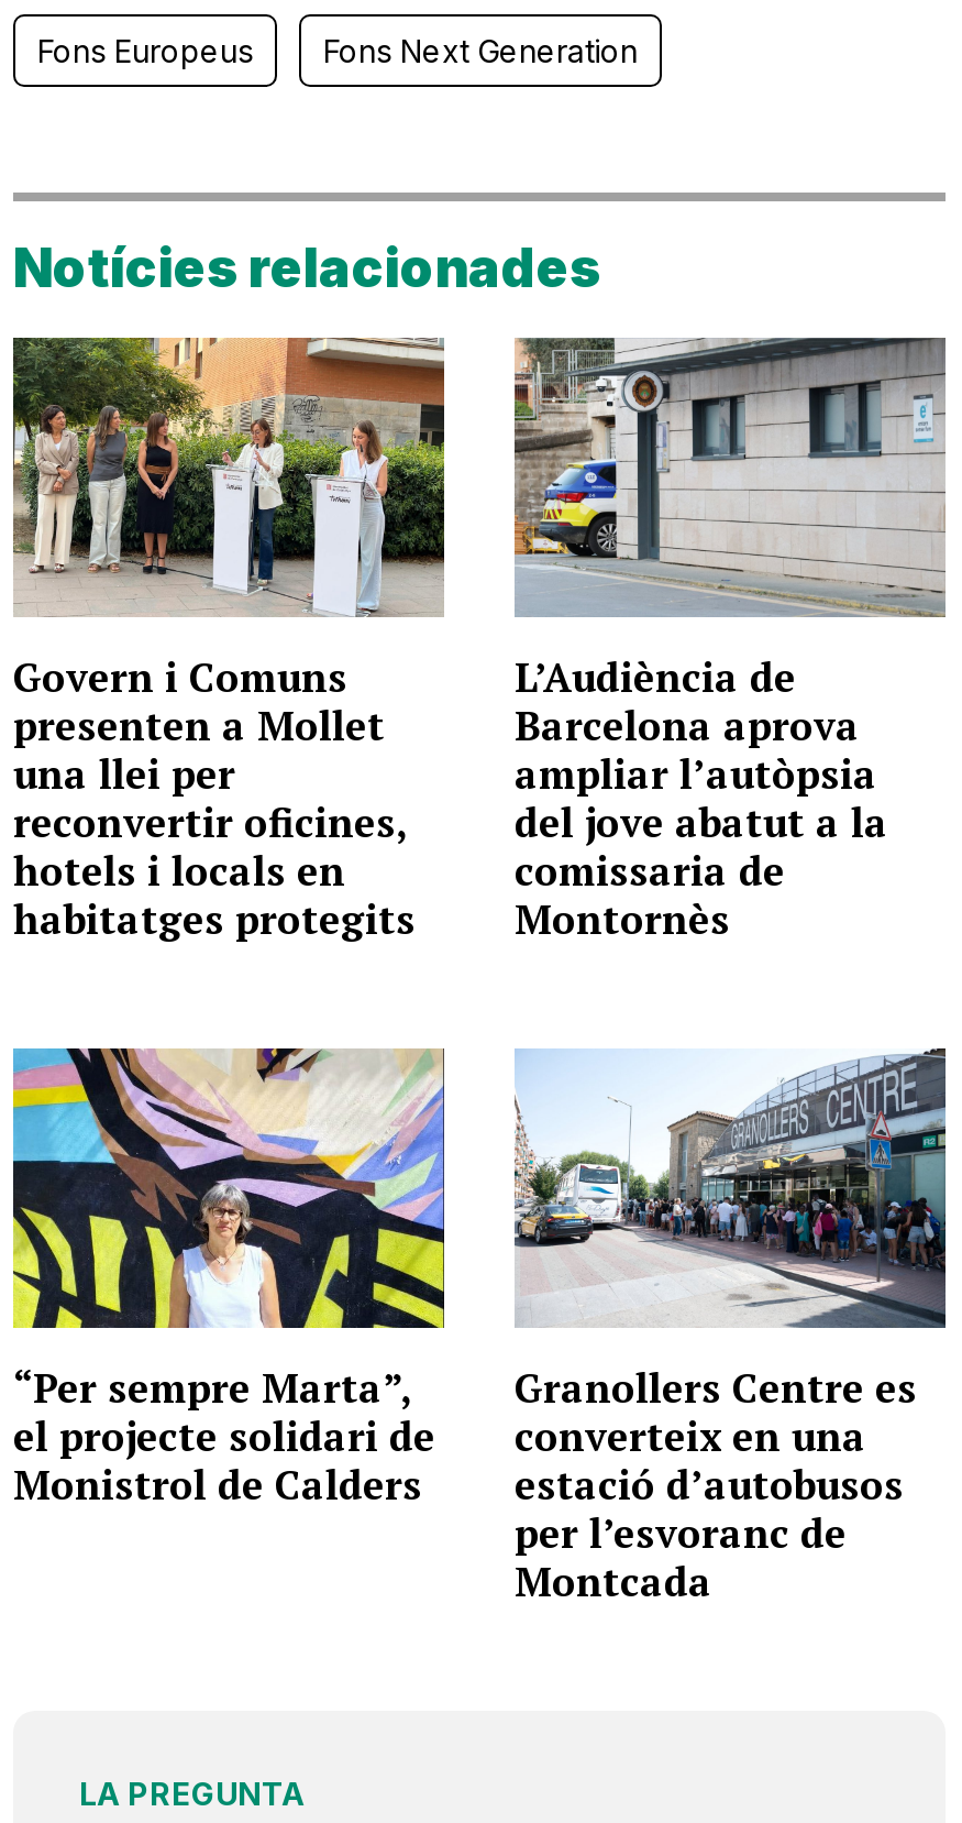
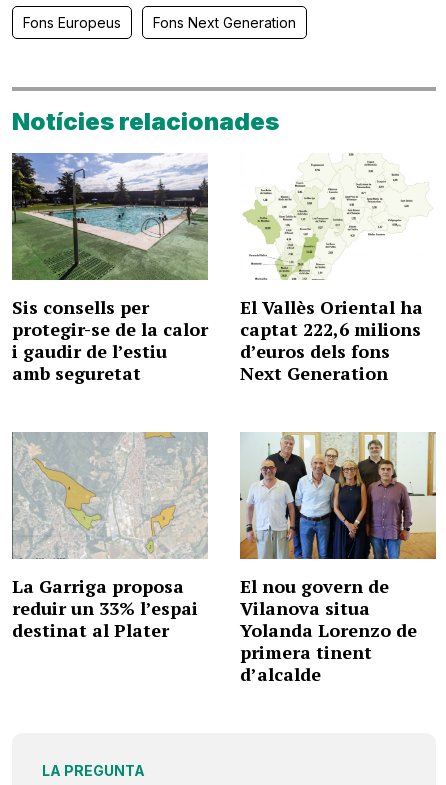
- [image]
- Govern i Comuns
- presenten a Mollet
- una llei per
- reconvertir oficines,
- hotels i locals en
- habitatges protegits
+ [image]
+ Sis consells per
+ protegir-se de la calor
+ i gaudir de l’estiu
+ amb seguretat

- [image]
+ [image]

- L’Audiència de
- Barcelona aprova
- ampliar l’autòpsia
- del jove abatut a la
- comissaria de
- Montornès
+ El Vallès Oriental ha
+ captat 222,6 milions
+ d’euros dels fons
+ Next Generation

- [image]
- “Per sempre Marta”,
- el projecte solidari de
- Monistrol de Calders
+ [image]
+ La Garriga proposa
+ reduir un 33% l’espai
+ destinat al Plater

- [image]
- Granollers Centre es
- converteix en una
- estació d’autobusos
- per l’esvoranc de
- Montcada
+ [image]
+ El nou govern de
+ Vilanova situa
+ Yolanda Lorenzo de
+ primera tinent
+ d’alcalde
